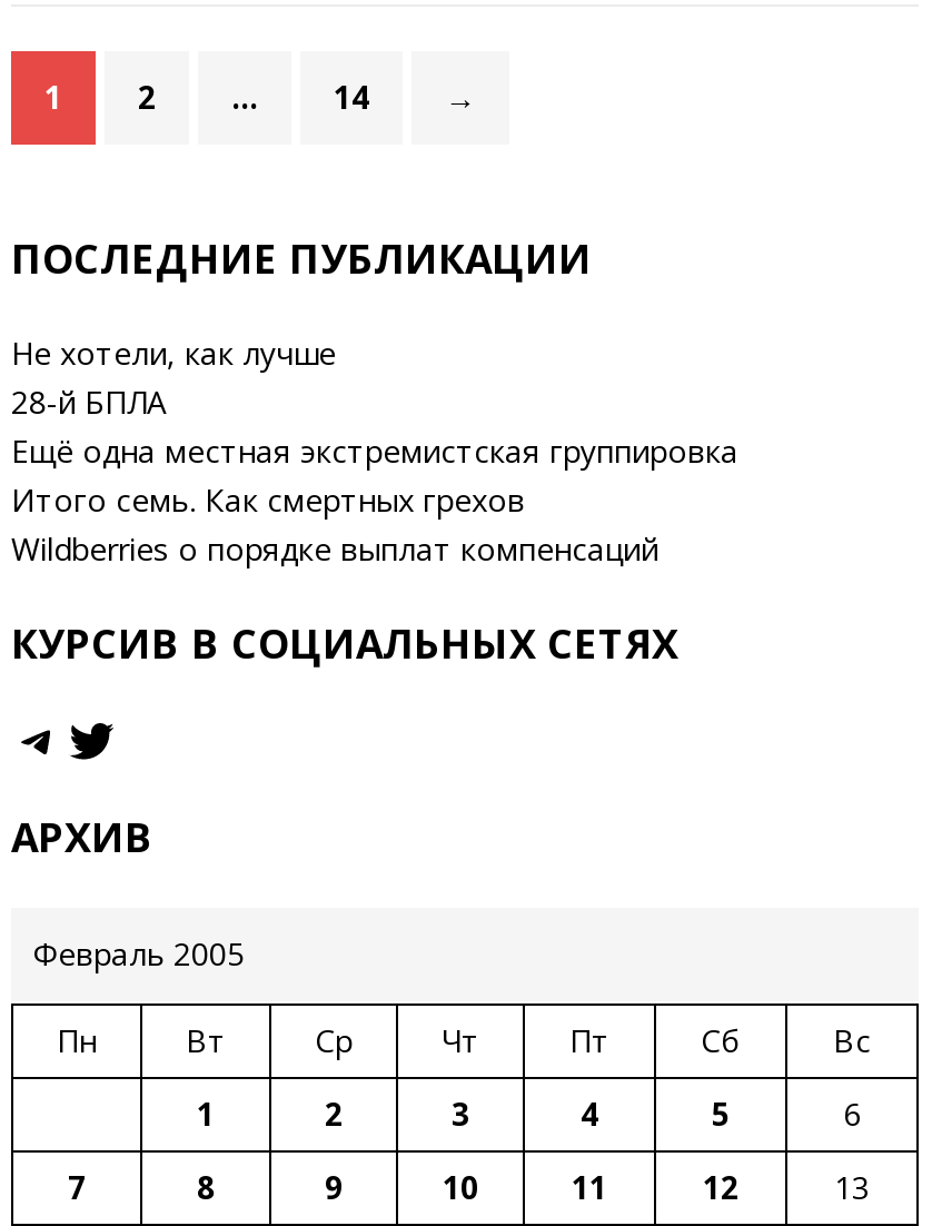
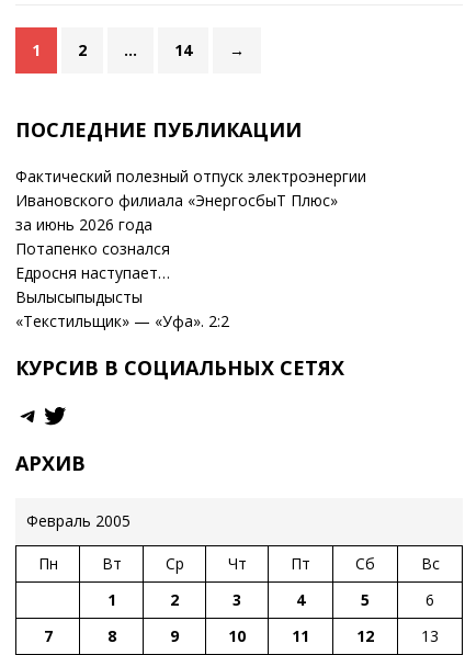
- Не хотели, как лучше
- 28-й БПЛА
- Ещё одна местная экстремистская группировка
- Итого семь. Как смертных грехов
- Wildberries о порядке выплат компенсаций
+ Фактический полезный отпуск электроэнергии
+ Ивановского филиала «ЭнергосбыТ Плюс»
+ за июнь 2026 года
+ Потапенко сознался
+ Едросня наступает…
+ Вылысыпыдысты
+ «Текстильщик» — «Уфа». 2:2
